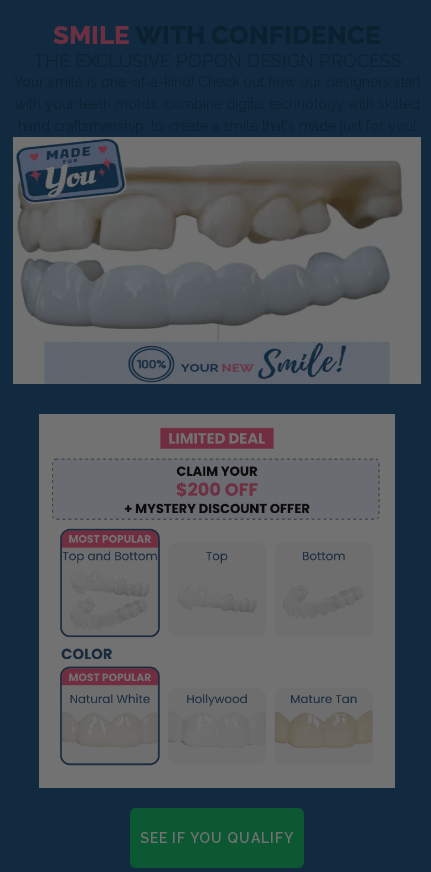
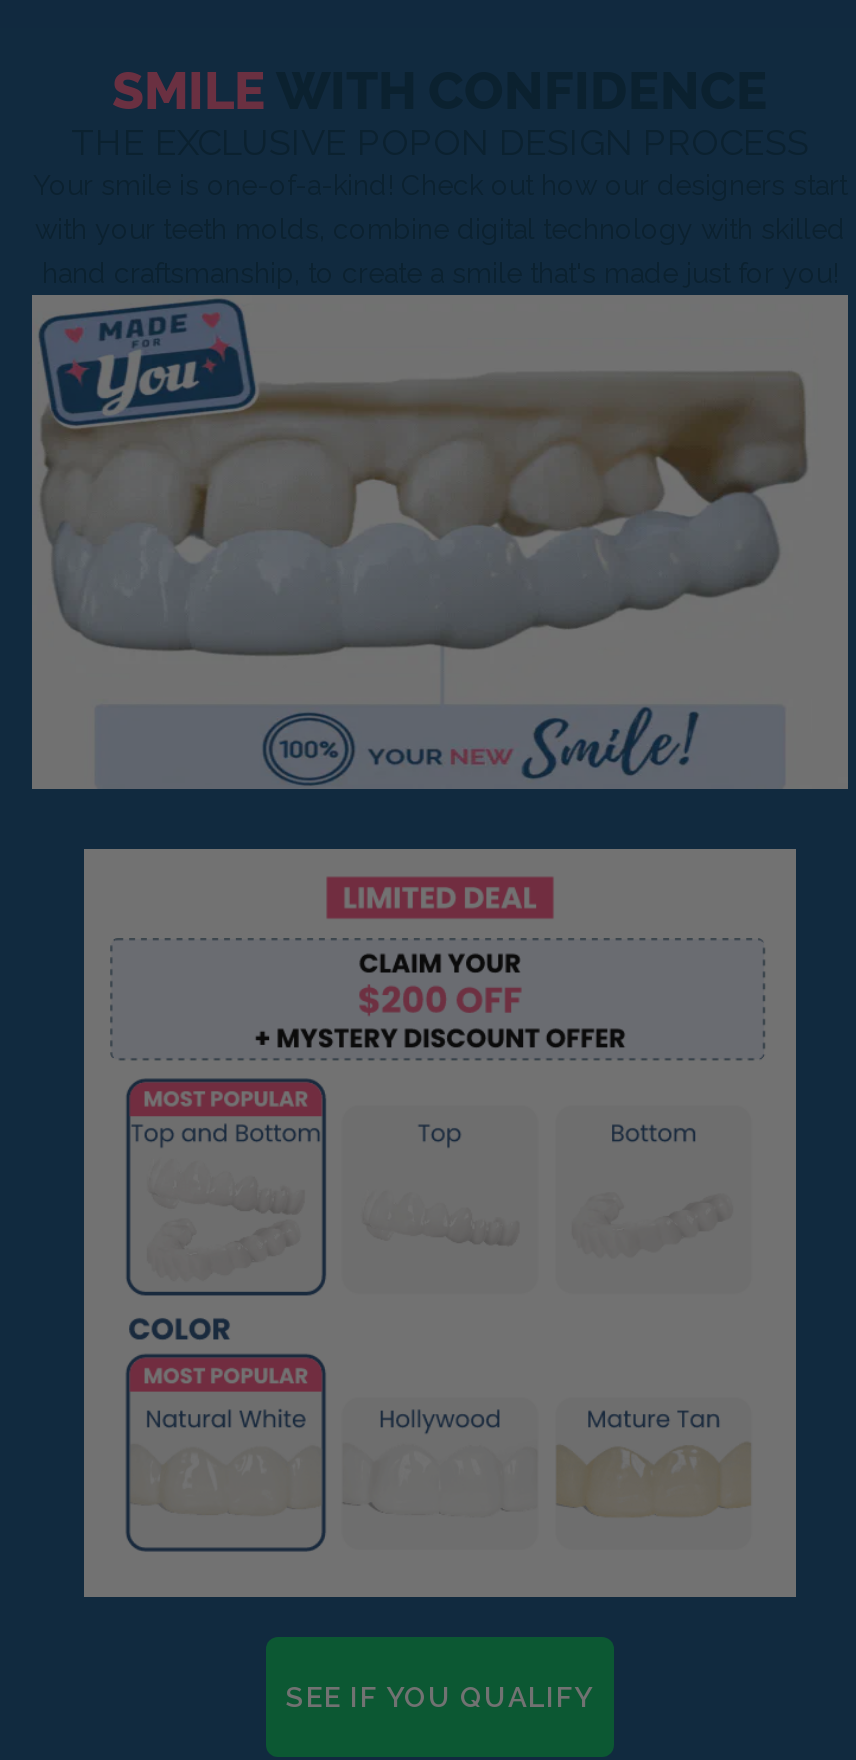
- [image]
+ [image]
